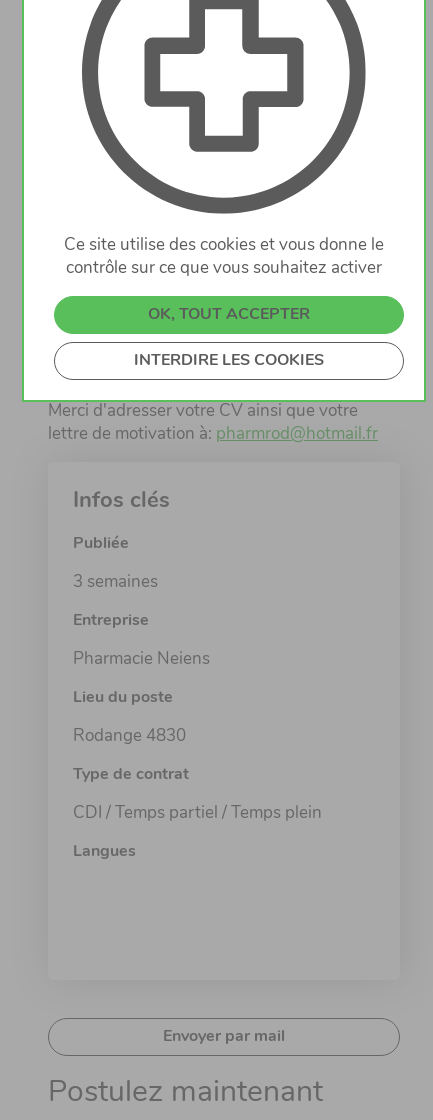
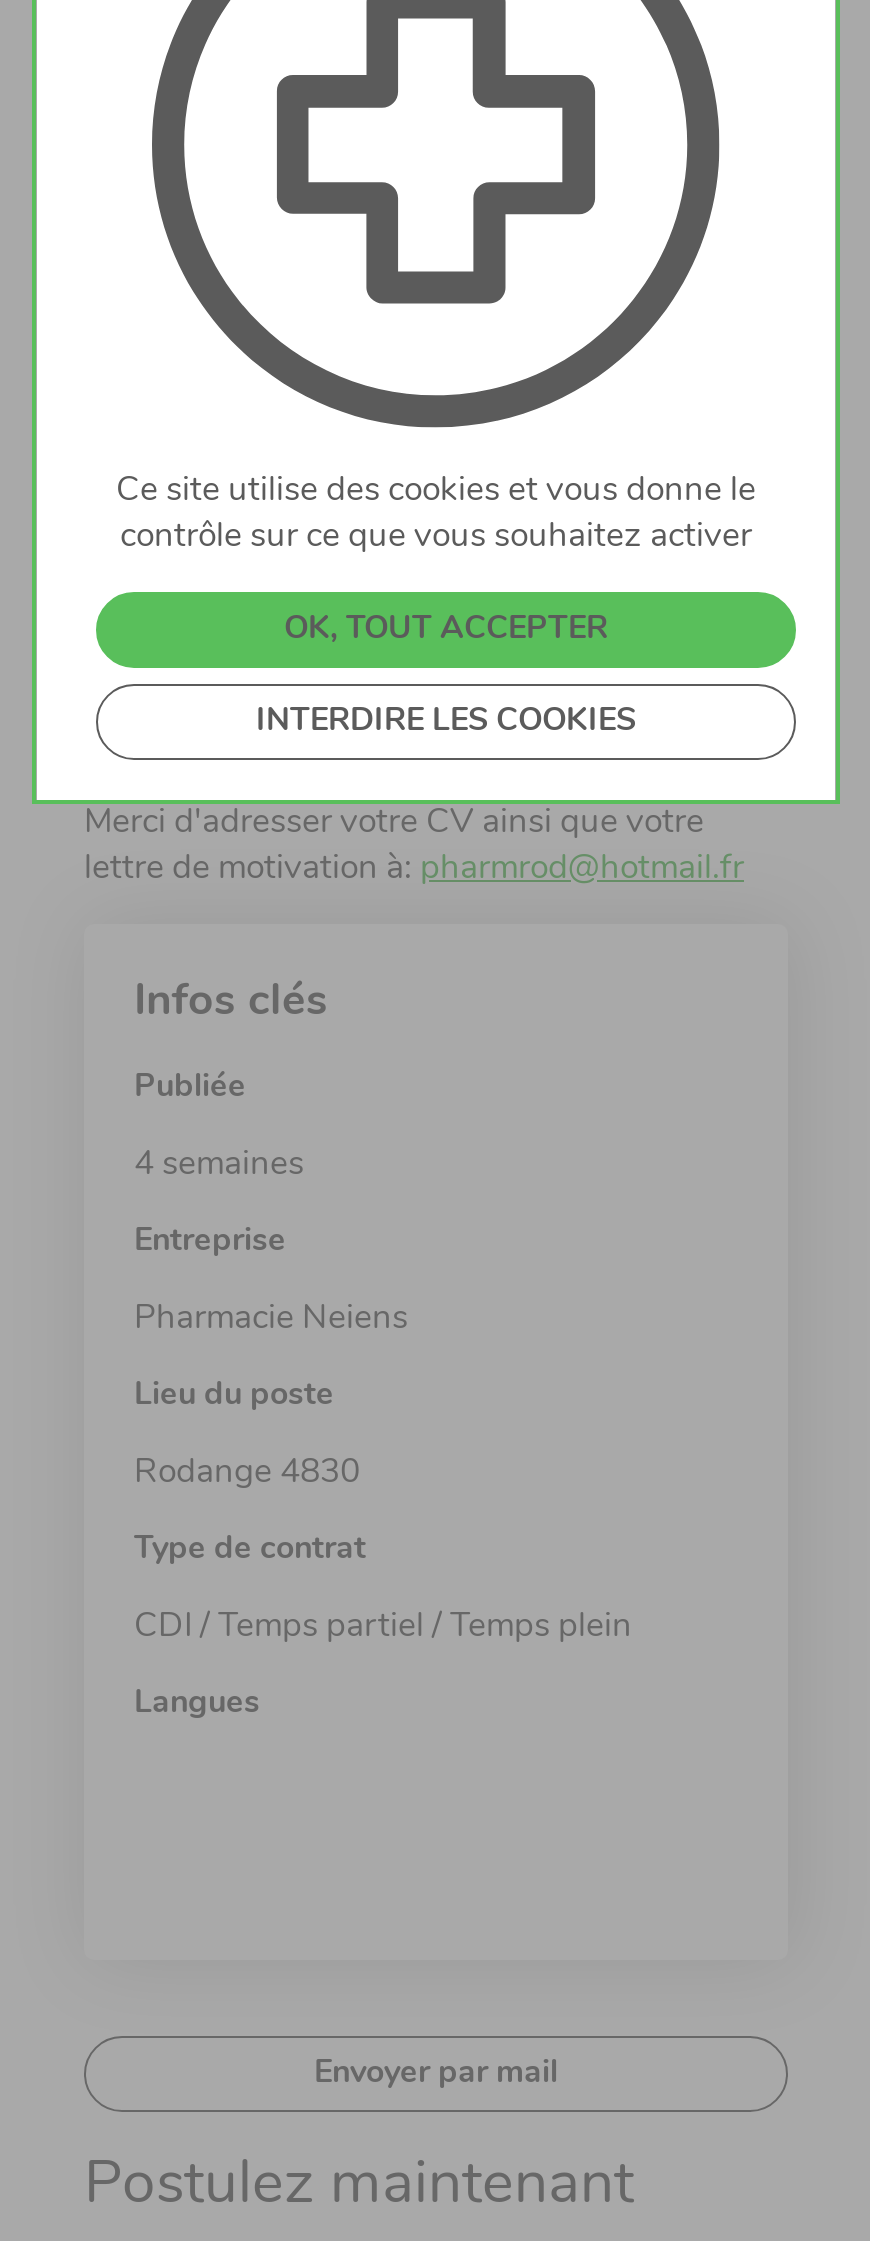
- 3 semaines
+ 4 semaines
